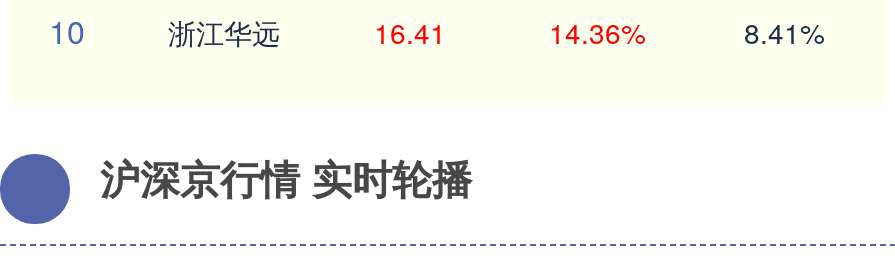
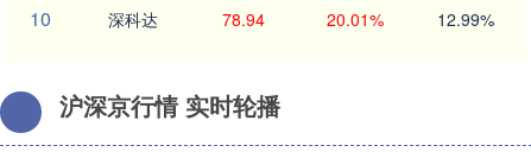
- 浙江华远
- 16.41
- 14.36%
- 8.41%
+ 深科达
+ 78.94
+ 20.01%
+ 12.99%
